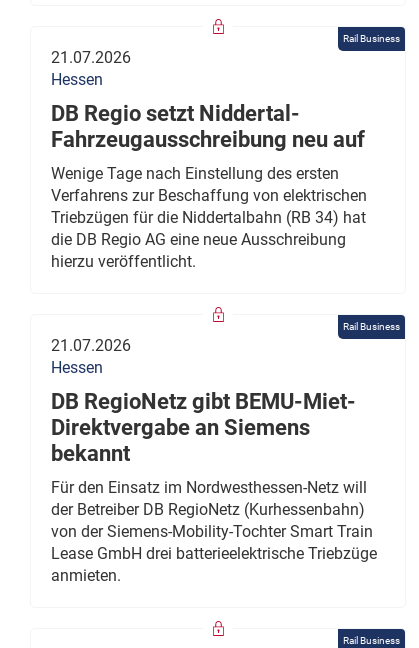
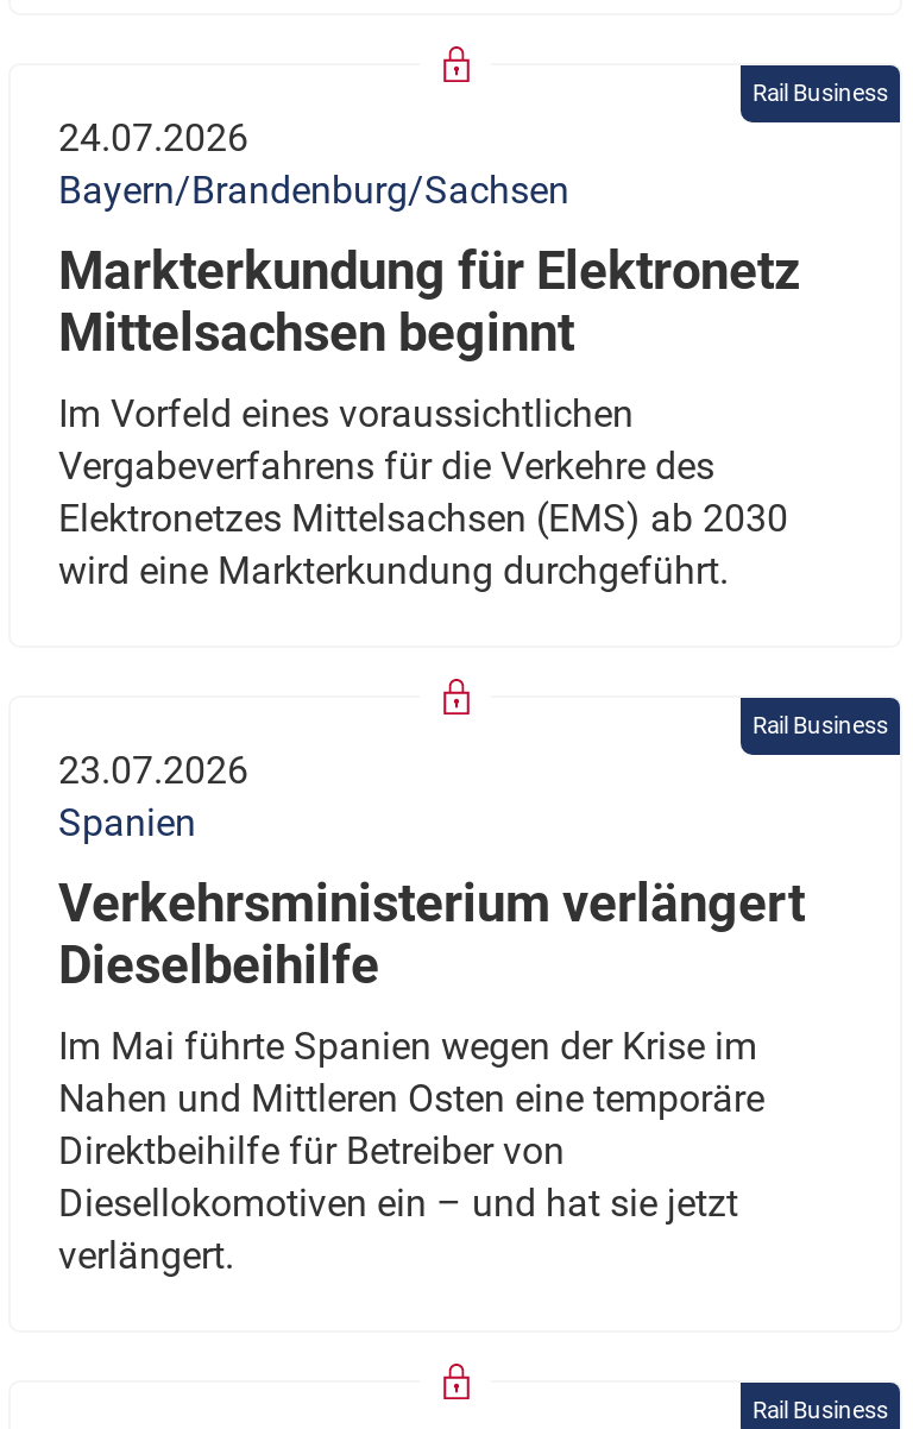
- 21.07.2026
- Hessen
+ 24.07.2026
+ Bayern/Brandenburg/Sachsen

- DB Regio setzt Niddertal-
- Fahrzeugausschreibung neu auf
+ Markterkundung für Elektronetz
+ Mittelsachsen beginnt

- Wenige Tage nach Einstellung des ersten
- Verfahrens zur Beschaffung von elektrischen
- Triebzügen für die Niddertalbahn (RB 34) hat
- die DB Regio AG eine neue Ausschreibung
- hierzu veröffentlicht.
+ Im Vorfeld eines voraussichtlichen
+ Vergabeverfahrens für die Verkehre des
+ Elektronetzes Mittelsachsen (EMS) ab 2030
+ wird eine Markterkundung durchgeführt.

- 21.07.2026
- Hessen
+ 23.07.2026
+ Spanien

- DB RegioNetz gibt BEMU-Miet-
- Direktvergabe an Siemens
- bekannt
+ Verkehrsministerium verlängert
+ Dieselbeihilfe

- Für den Einsatz im Nordwesthessen-Netz will
- der Betreiber DB RegioNetz (Kurhessenbahn)
- von der Siemens-Mobility-Tochter Smart Train
- Lease GmbH drei batterieelektrische Triebzüge
- anmieten.
+ Im Mai führte Spanien wegen der Krise im
+ Nahen und Mittleren Osten eine temporäre
+ Direktbeihilfe für Betreiber von
+ Diesellokomotiven ein – und hat sie jetzt
+ verlängert.
